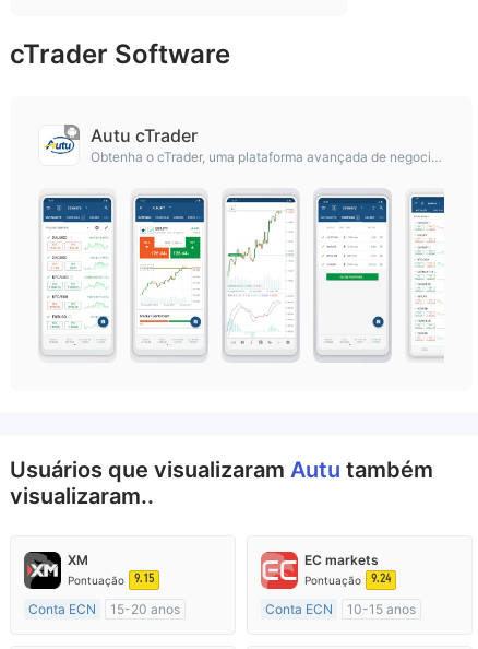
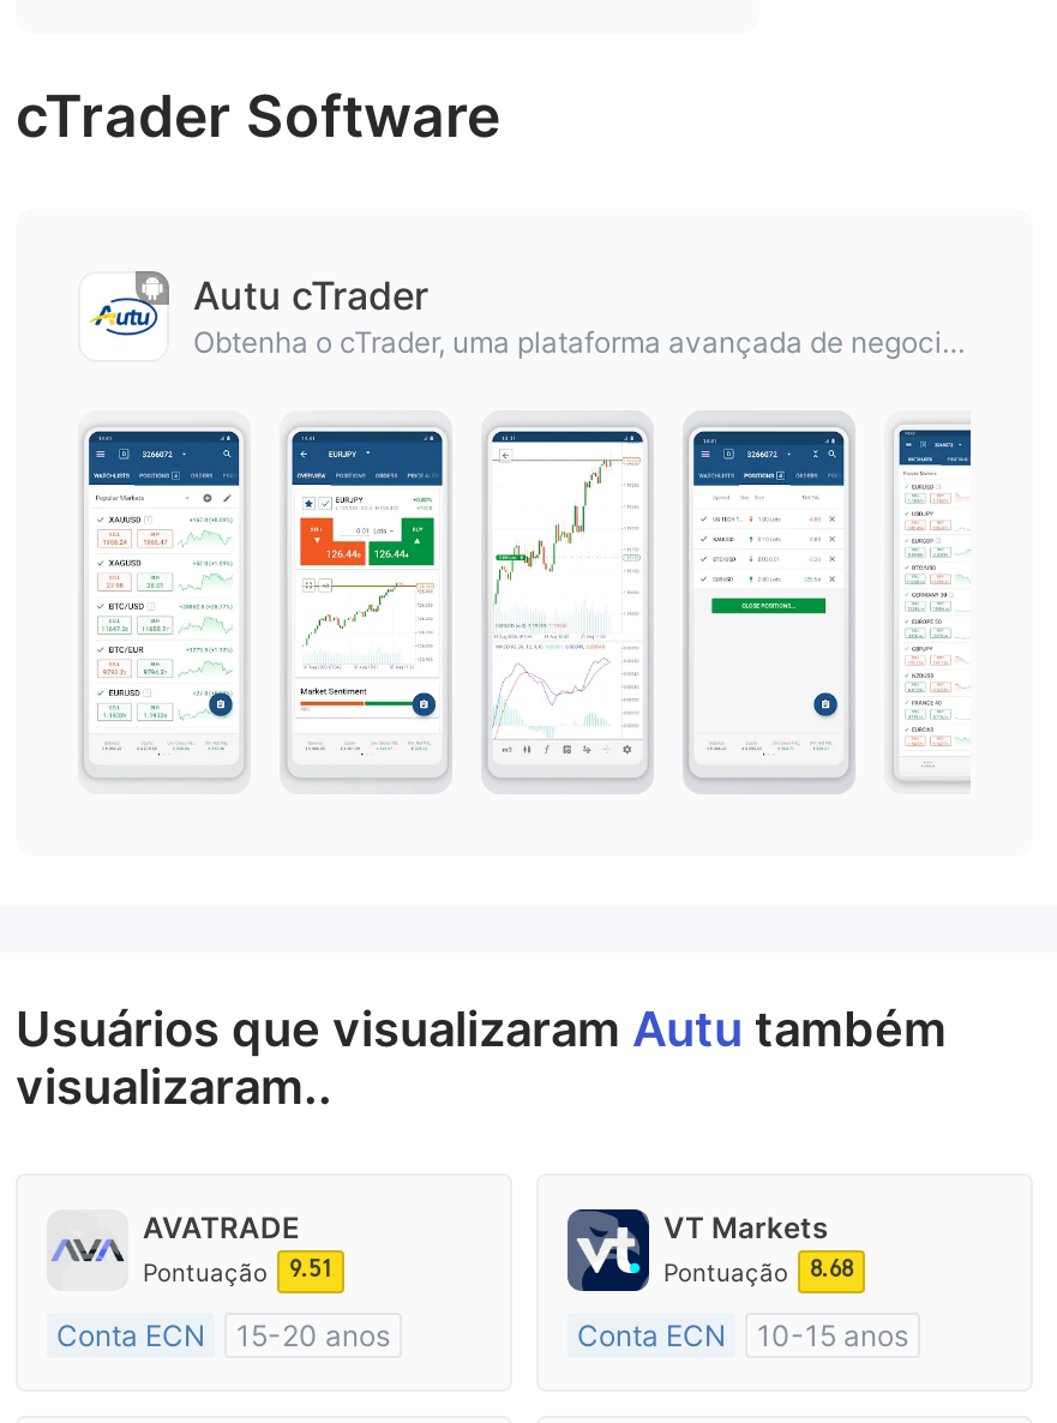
- [image]
- XM
+ [image]
+ AVATRADE

- [image]
- EC markets
+ [image]
+ VT Markets

- Pontuação 9.15
+ Pontuação 9.51

- Pontuação 9.24
+ Pontuação 8.68
